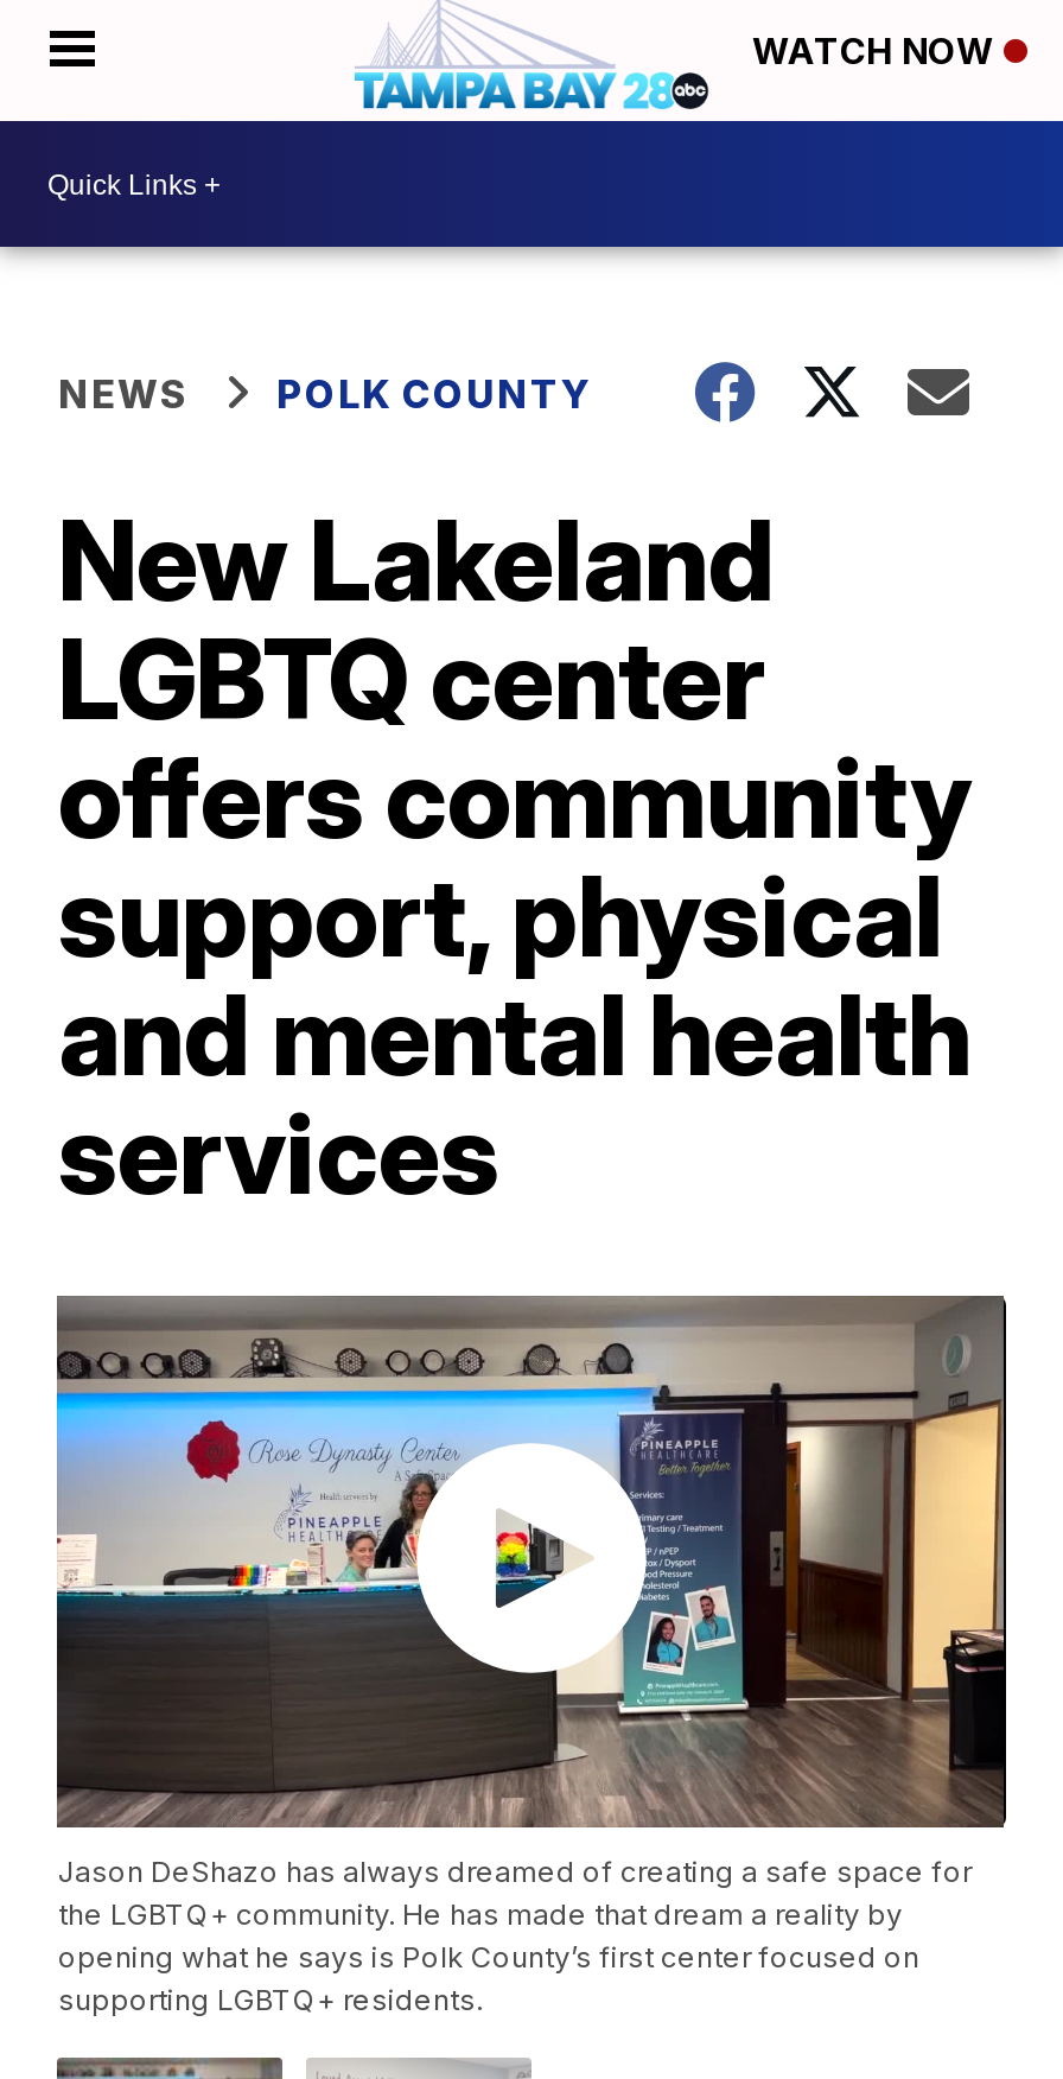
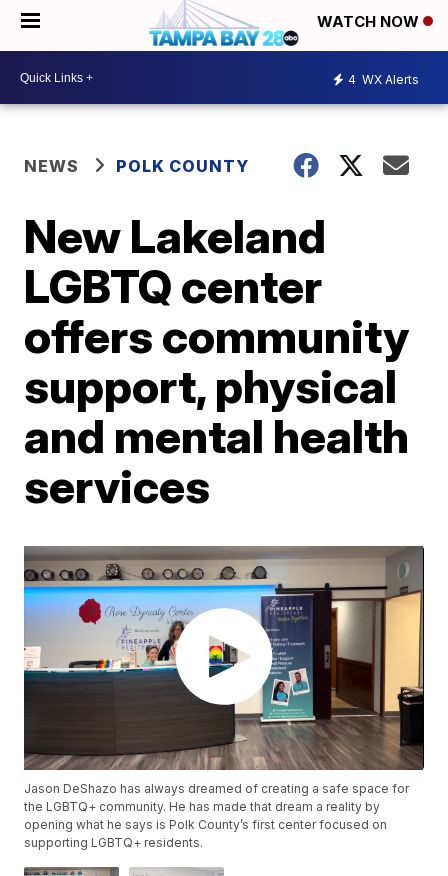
+ 4 WX Alerts
